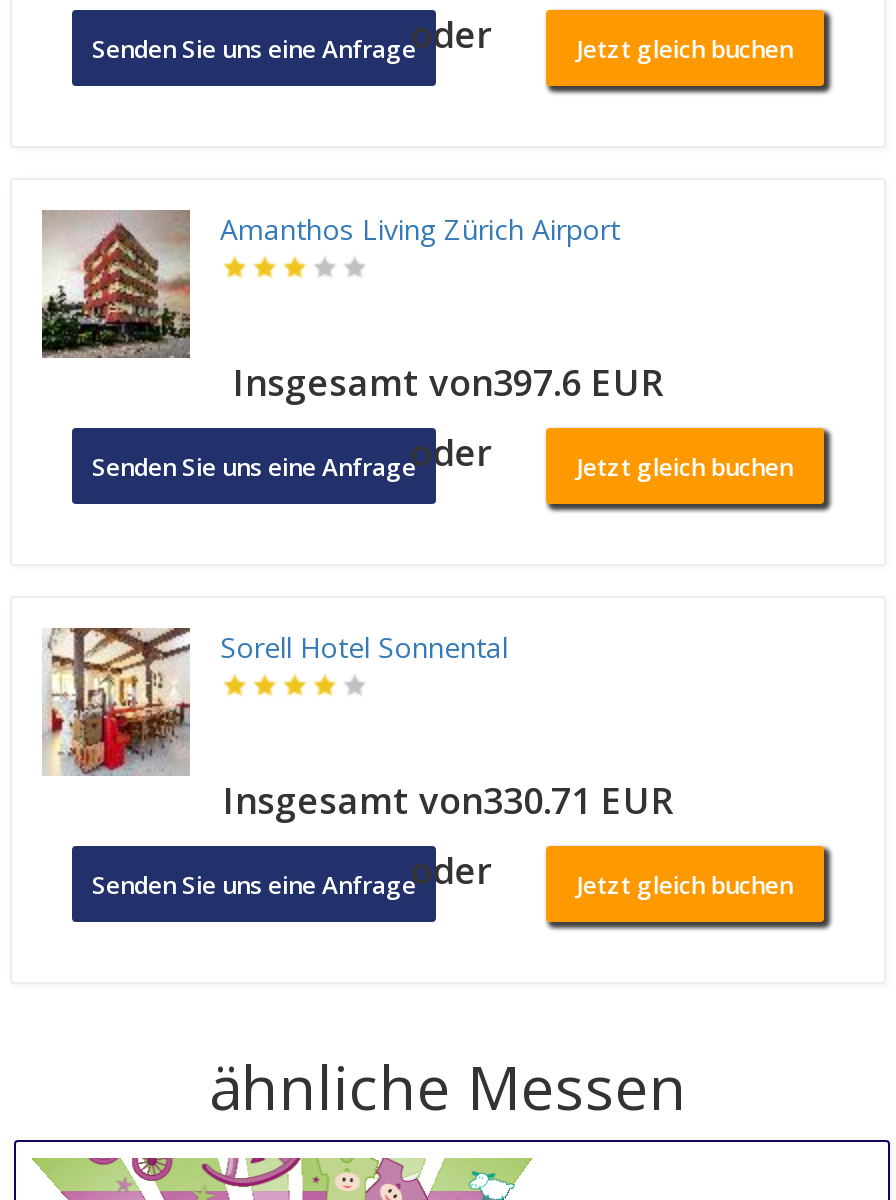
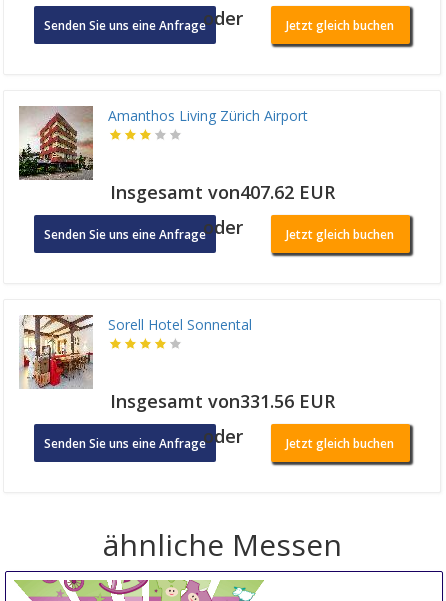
- Insgesamt von397.6 EUR
+ Insgesamt von407.62 EUR

- Insgesamt von330.71 EUR
+ Insgesamt von331.56 EUR
